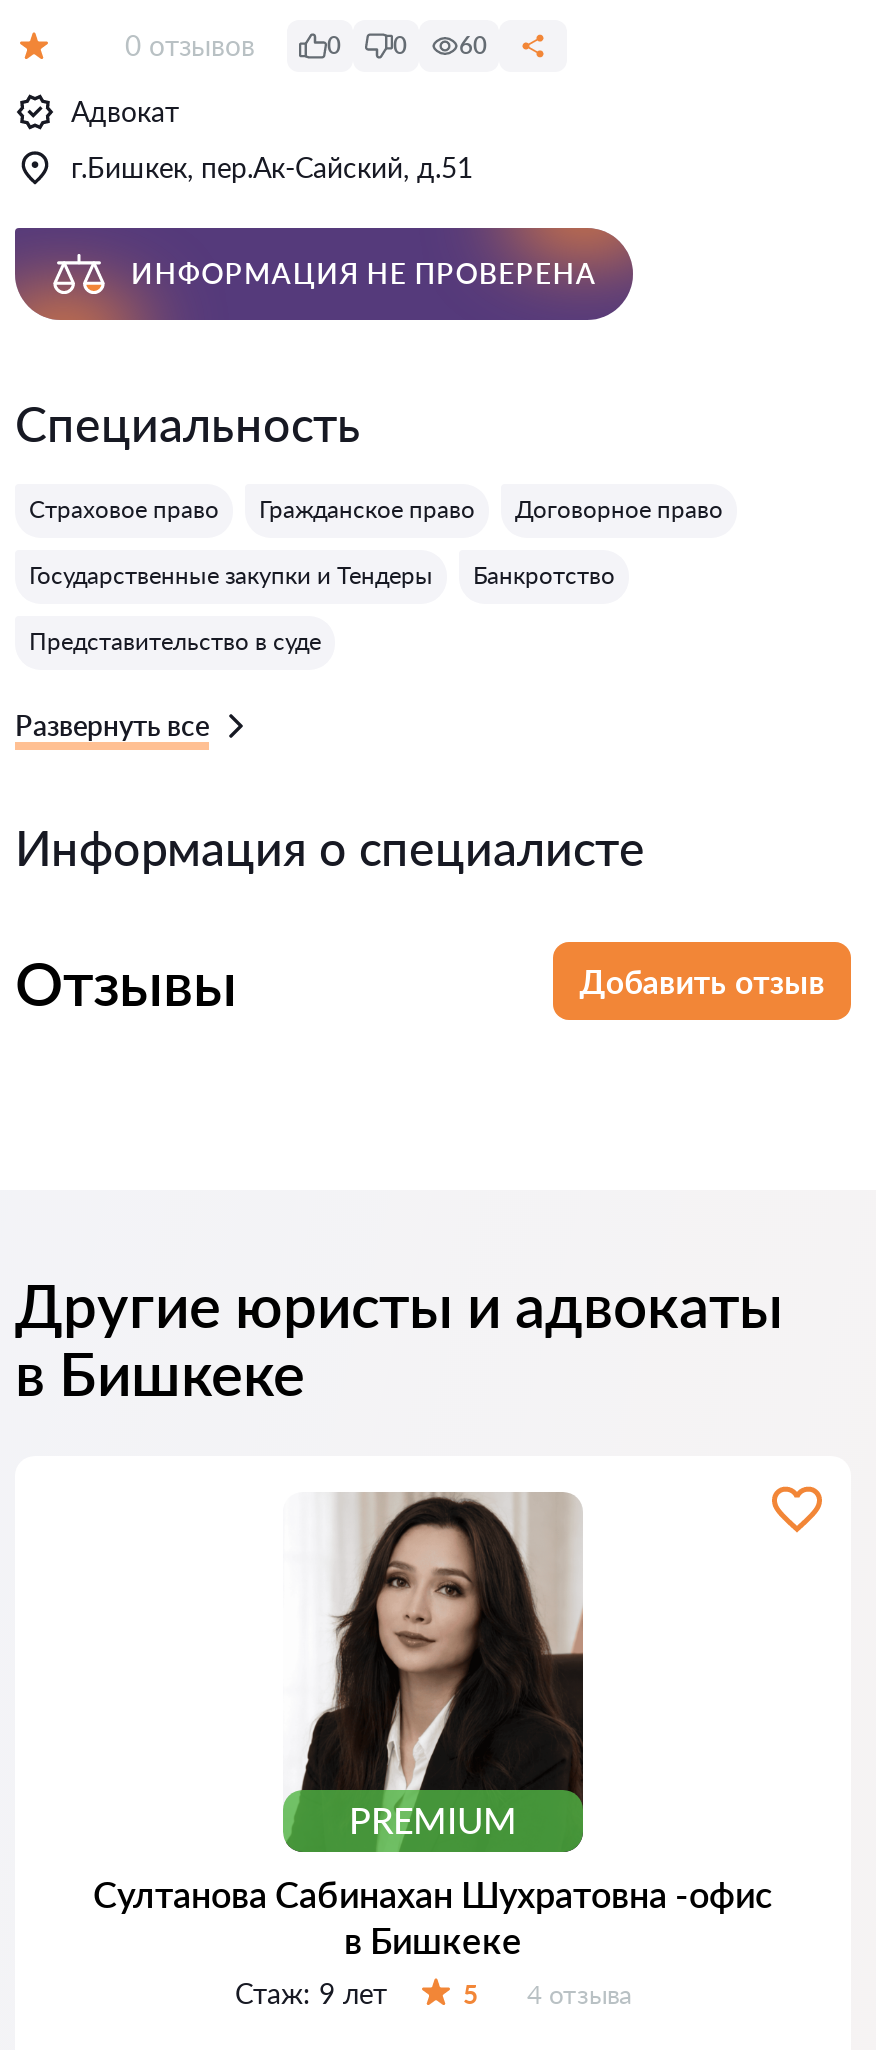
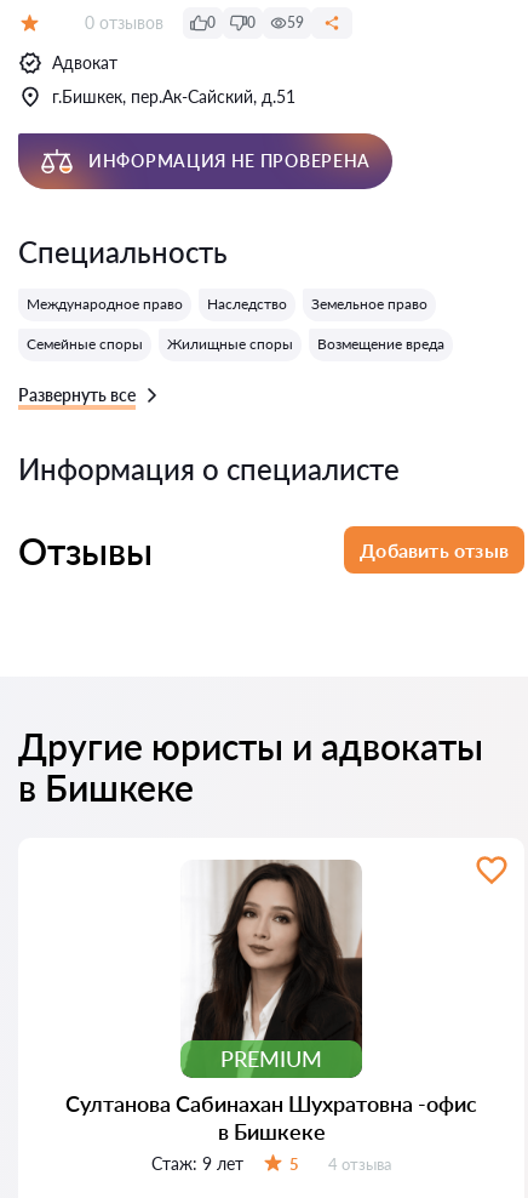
- 60
+ 59

- Страховое право
- Гражданское право
- Договорное право
- Государственные закупки и Тендеры
- Банкротство
- Представительство в суде
+ Международное право
+ Наследство
+ Земельное право
+ Семейные споры
+ Жилищные споры
+ Возмещение вреда
